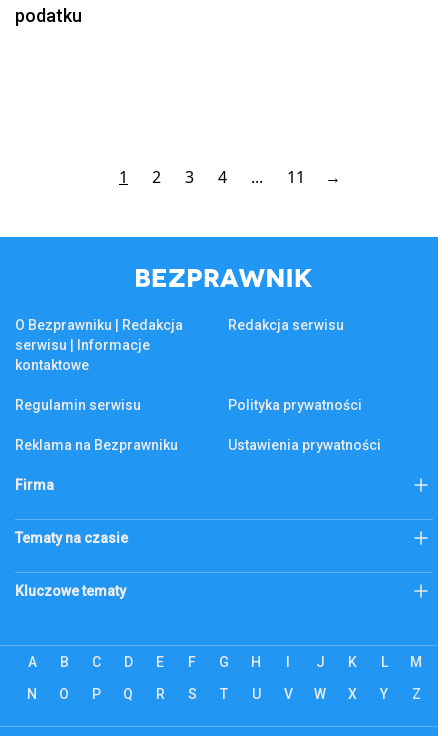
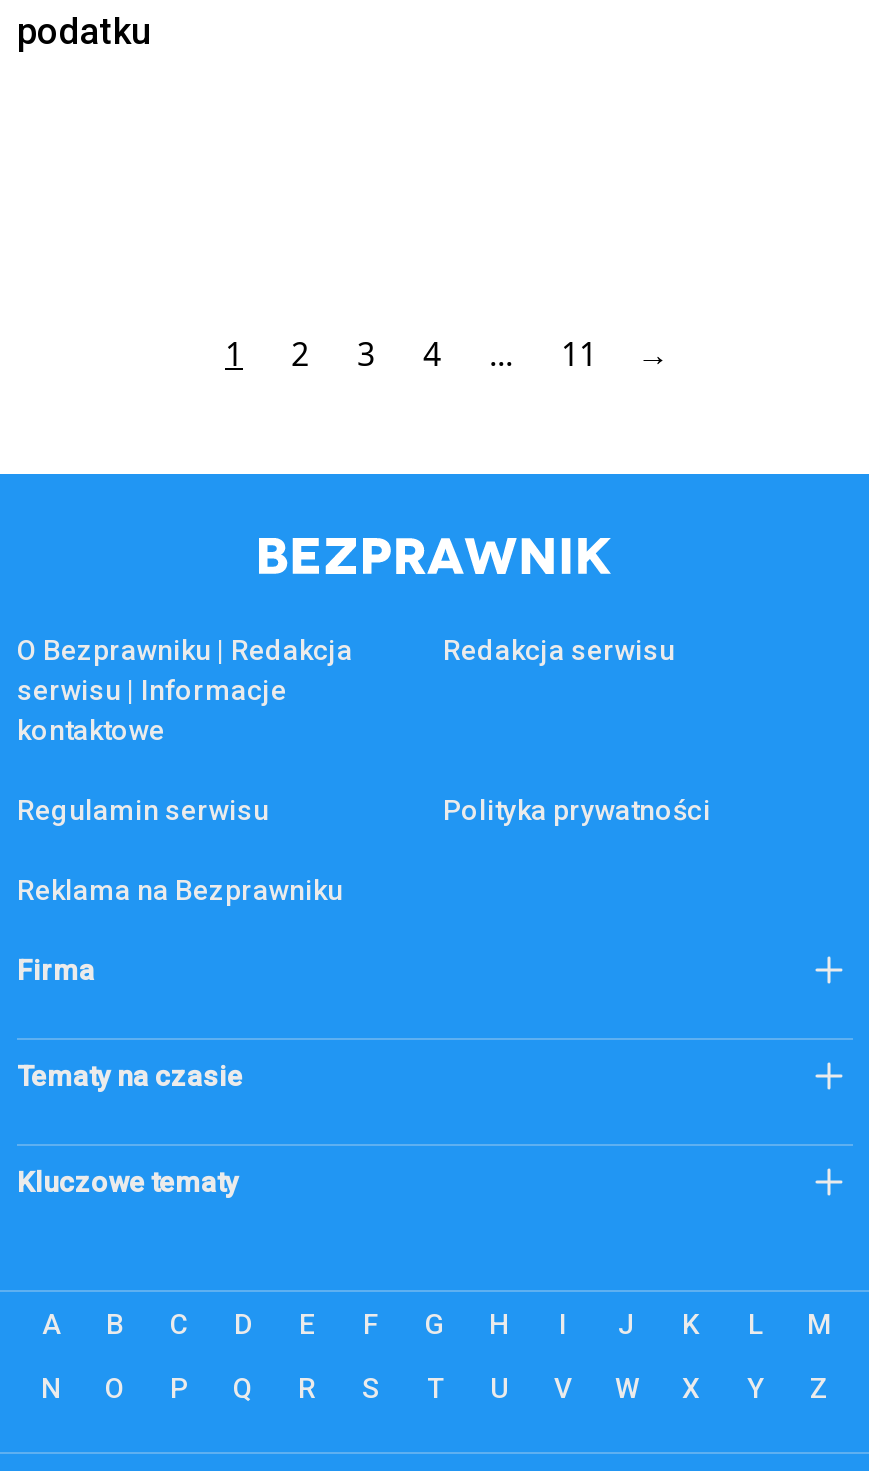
- Ustawienia prywatności
